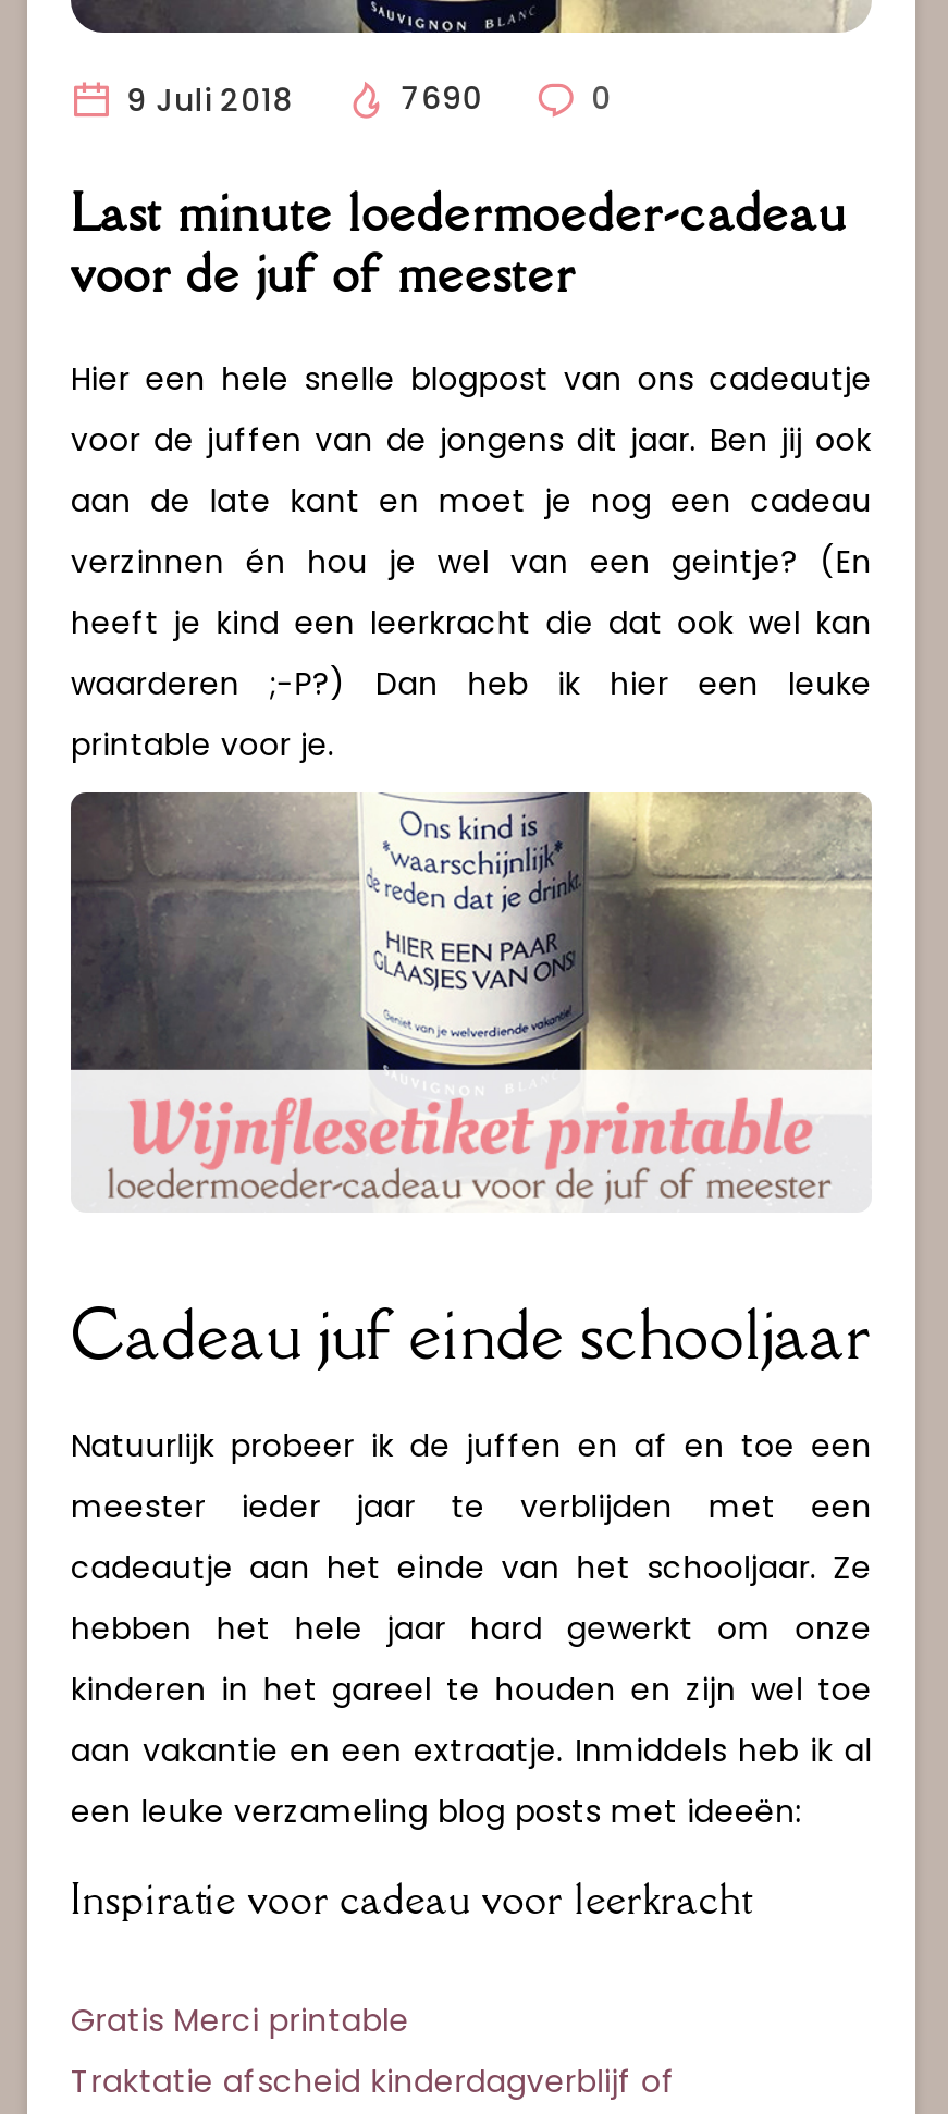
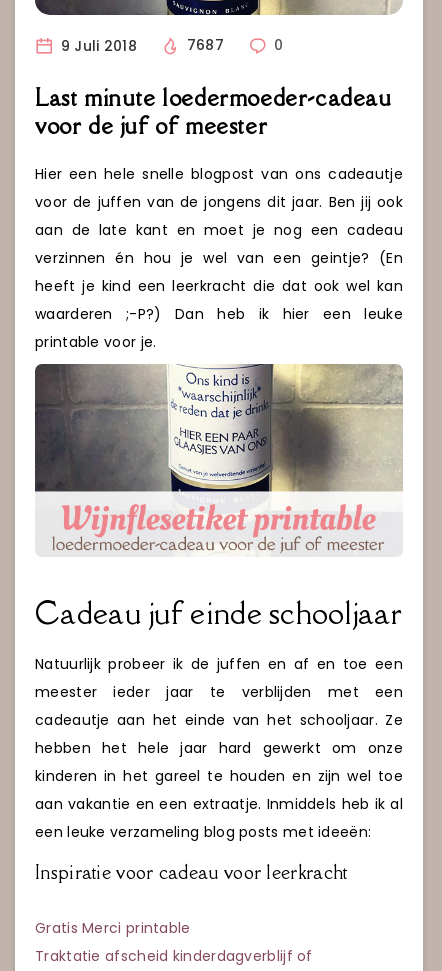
- 7690
+ 7687
